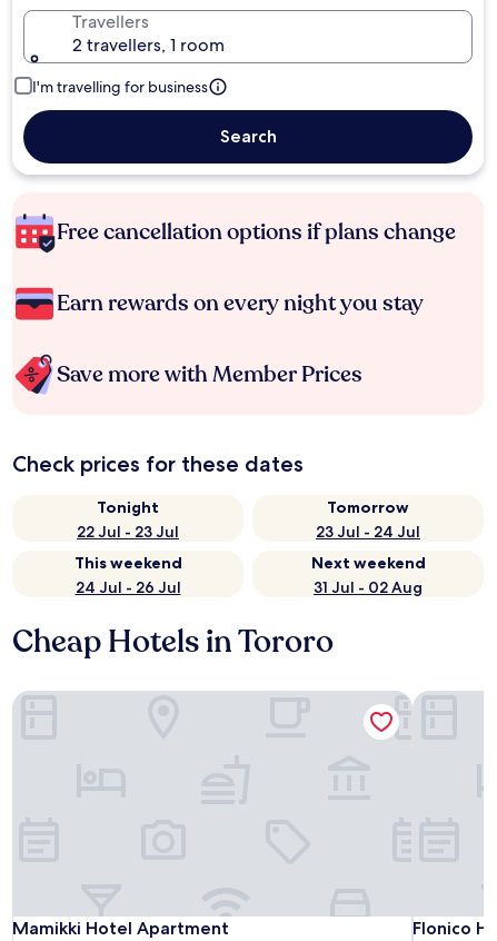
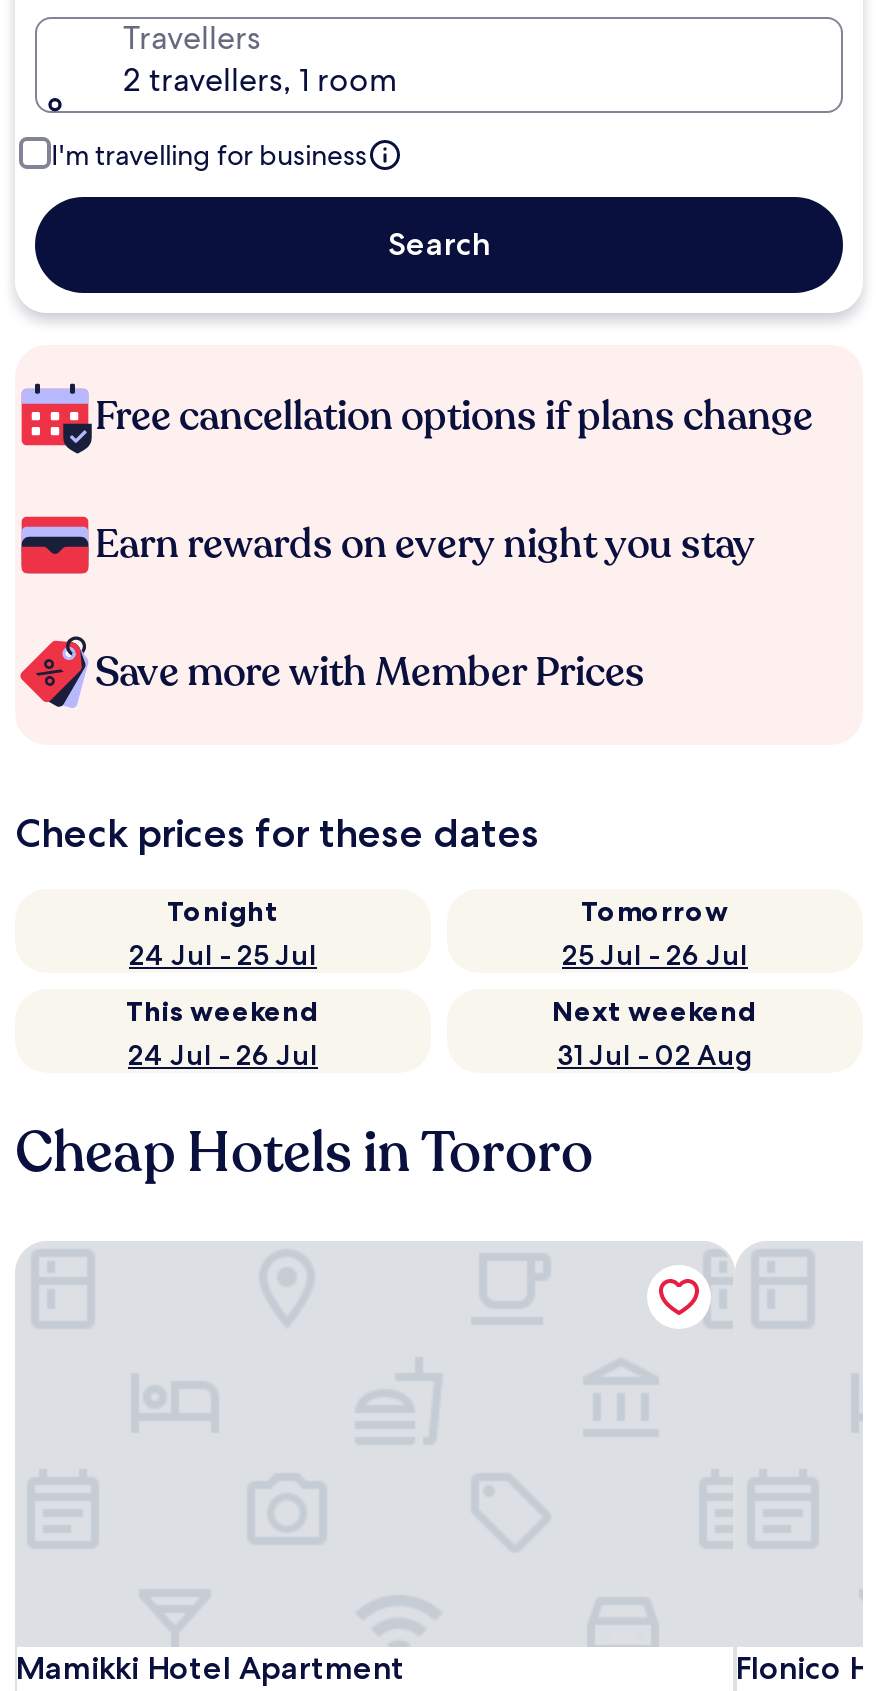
- 22 Jul - 23 Jul
+ 24 Jul - 25 Jul

- 23 Jul - 24 Jul
+ 25 Jul - 26 Jul
